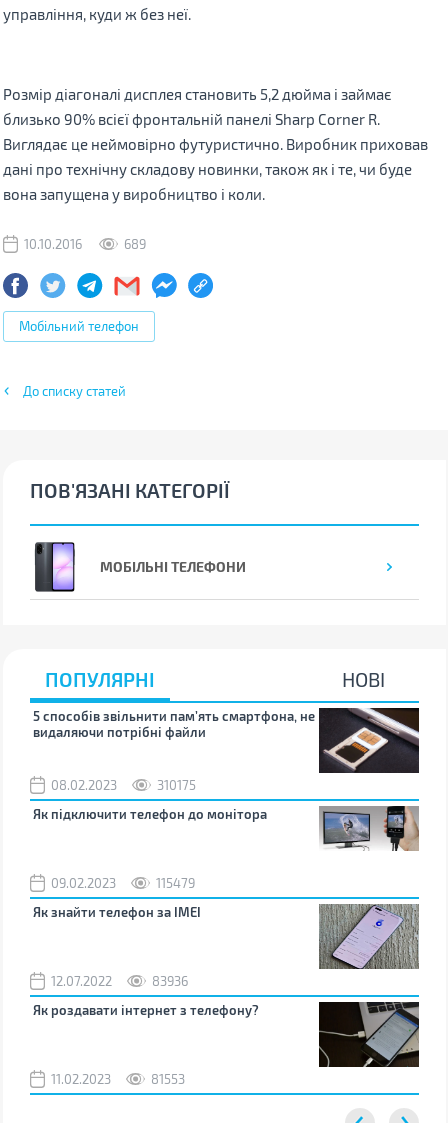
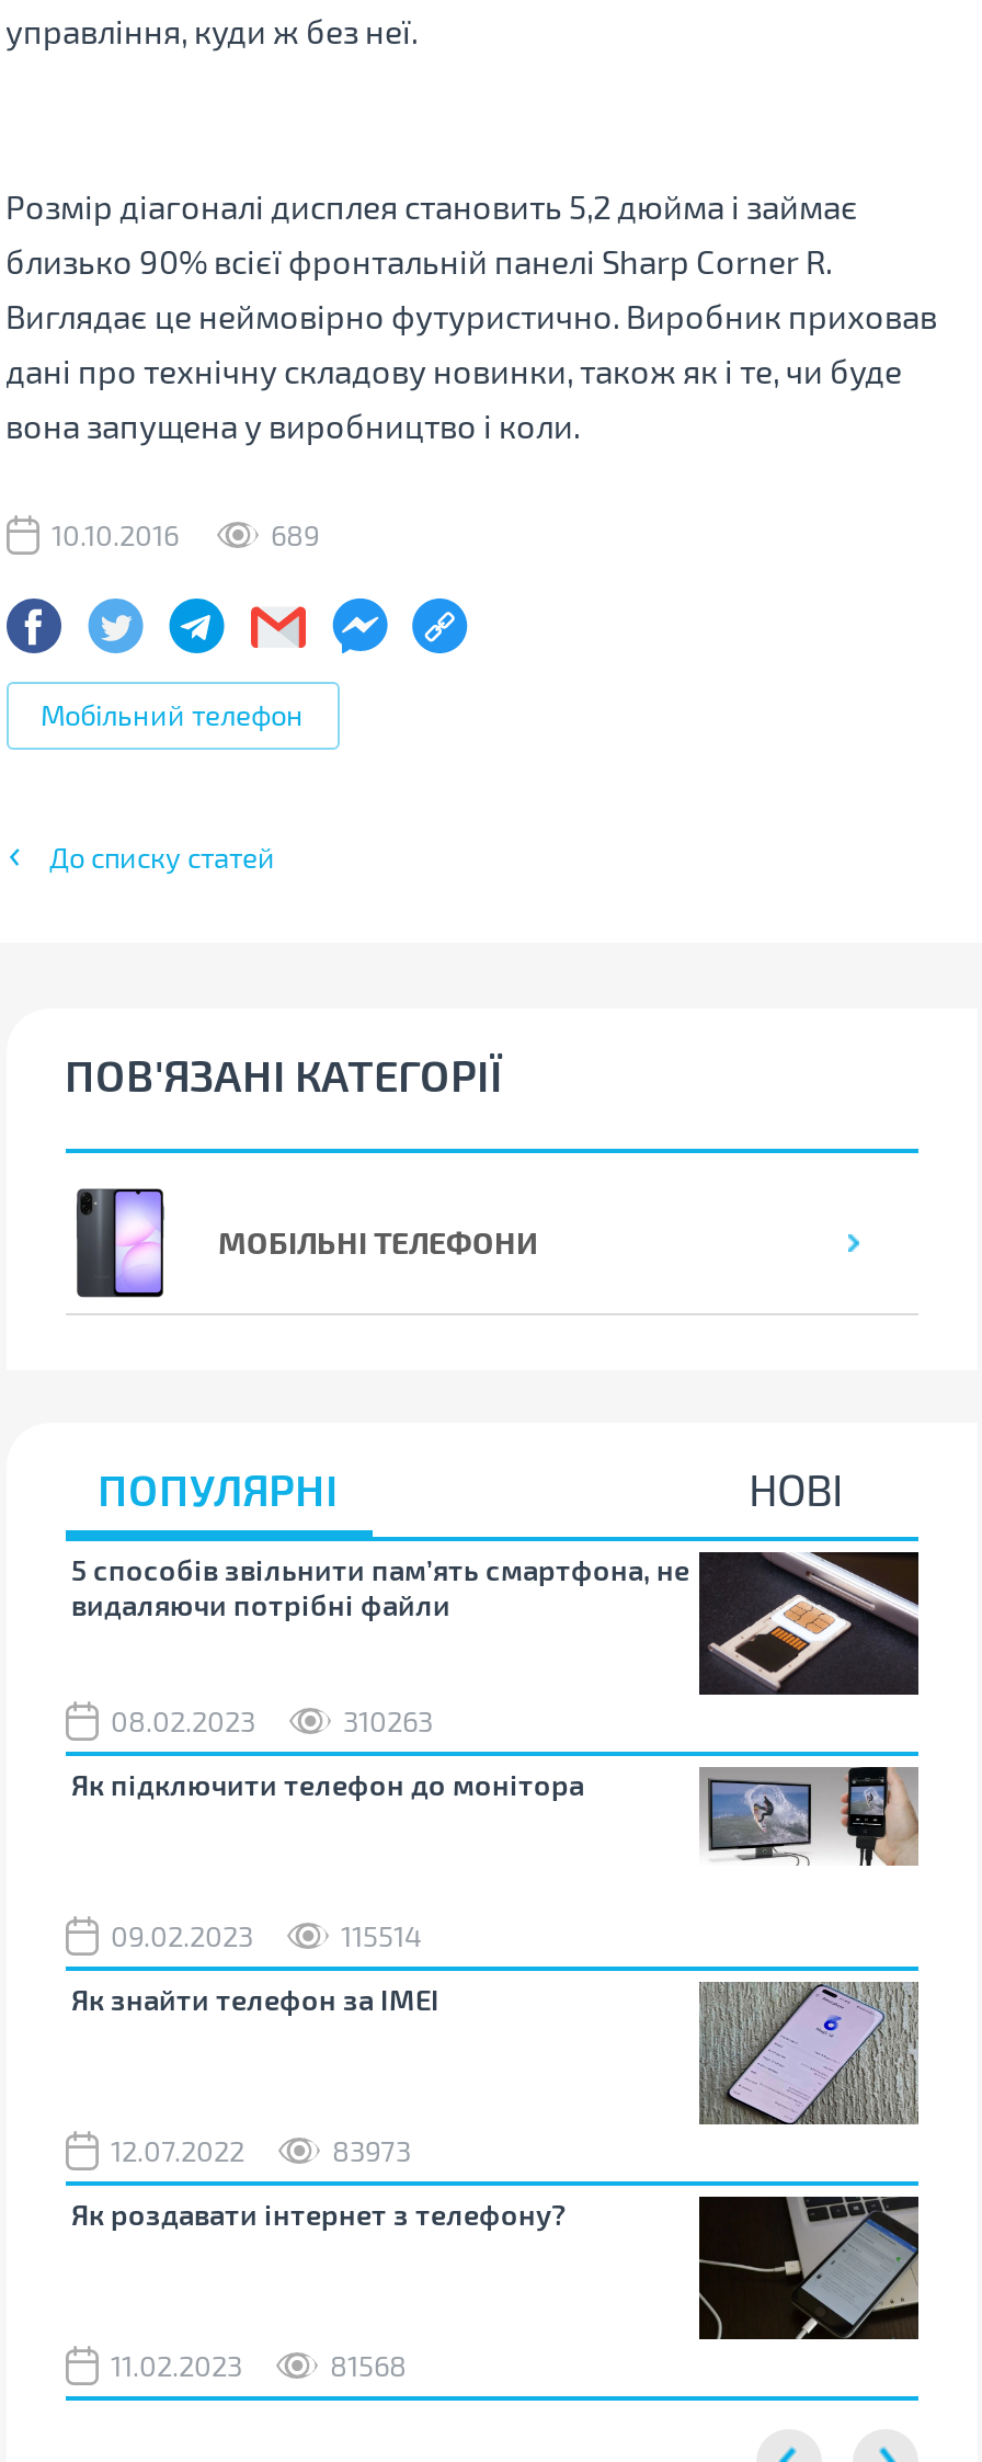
- 310175
+ 310263

- 115479
+ 115514

- 83936
+ 83973

- 81553
+ 81568
